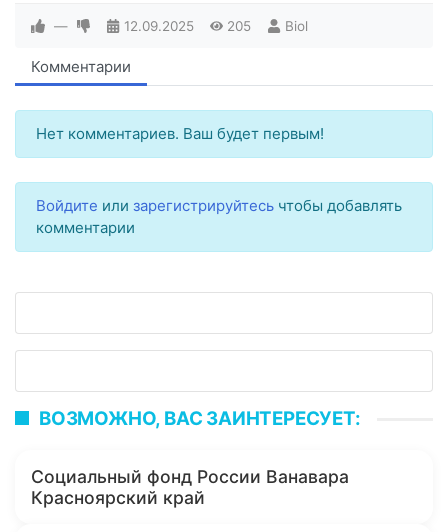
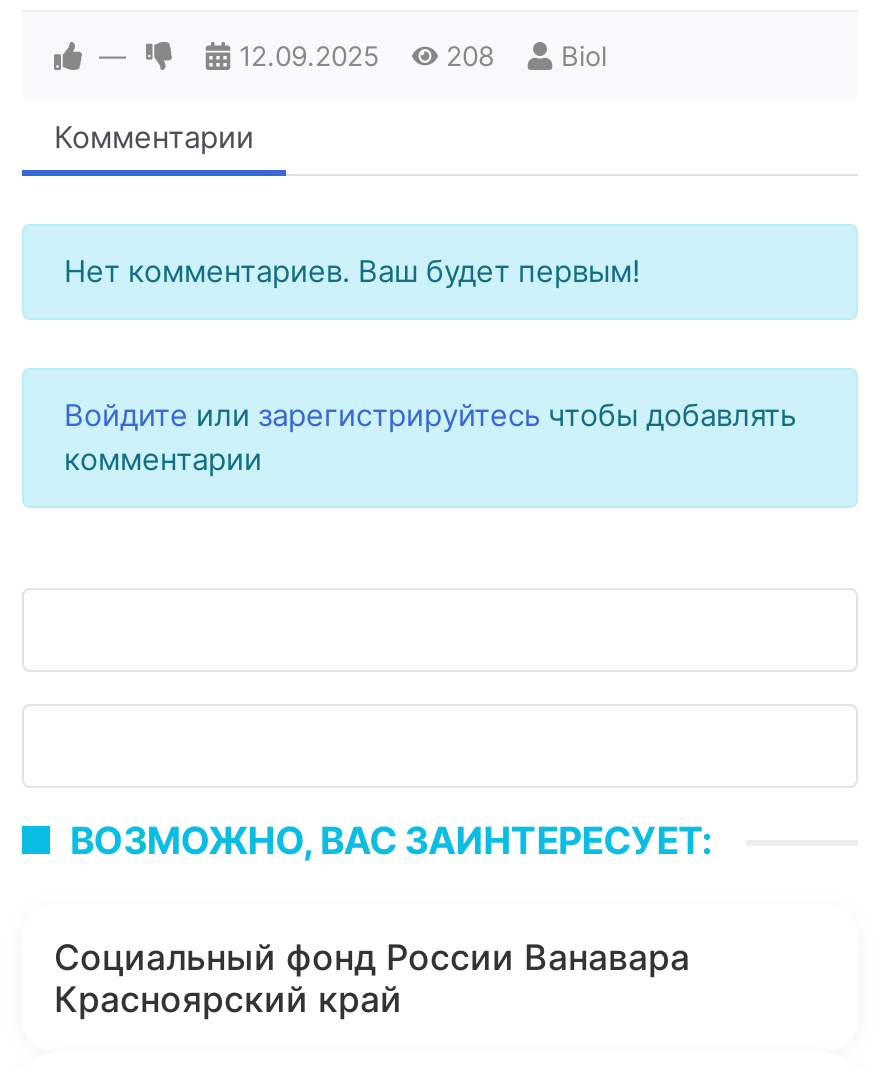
- 12.09.2025 205
+ 12.09.2025 208
